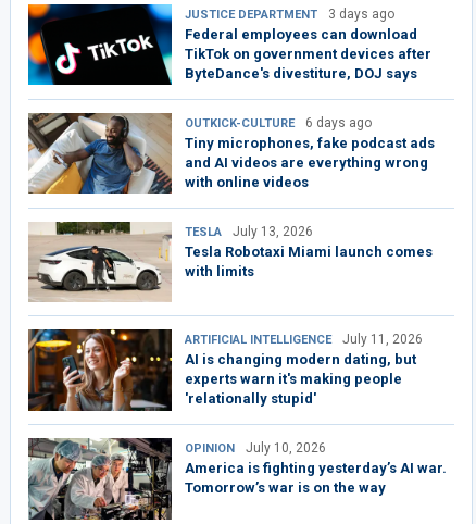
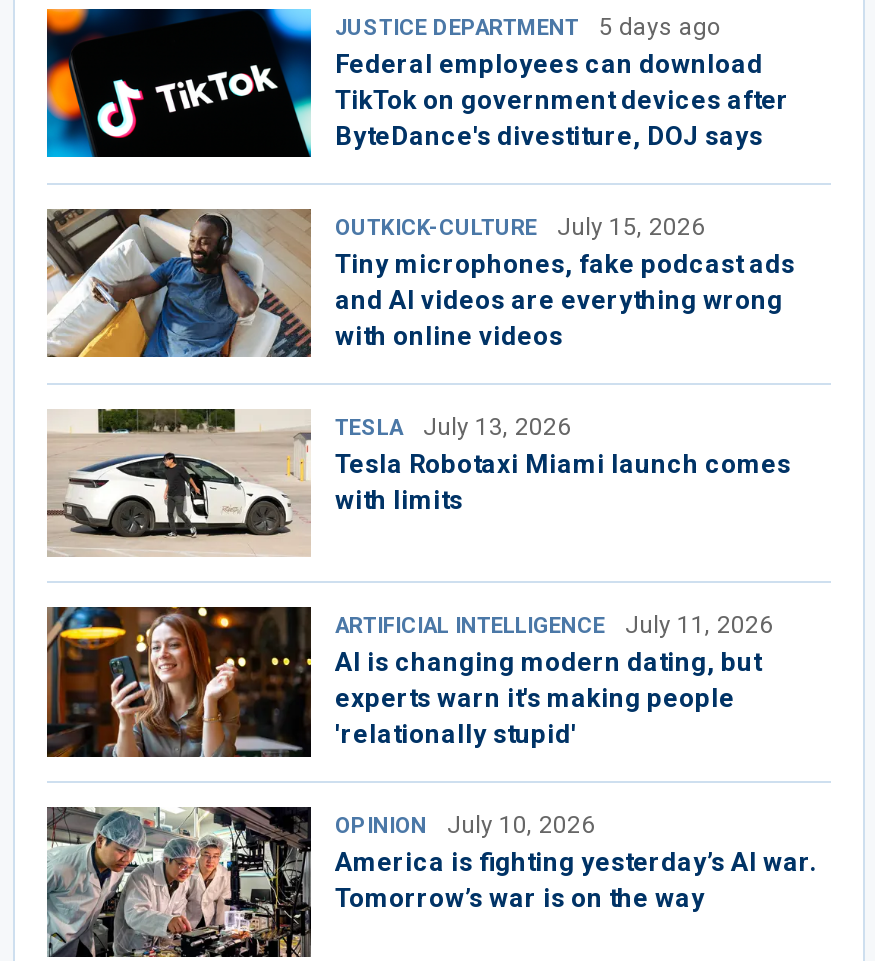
- JUSTICE DEPARTMENT 3 days ago
+ JUSTICE DEPARTMENT 5 days ago

- OUTKICK-CULTURE 6 days ago
+ OUTKICK-CULTURE July 15, 2026
